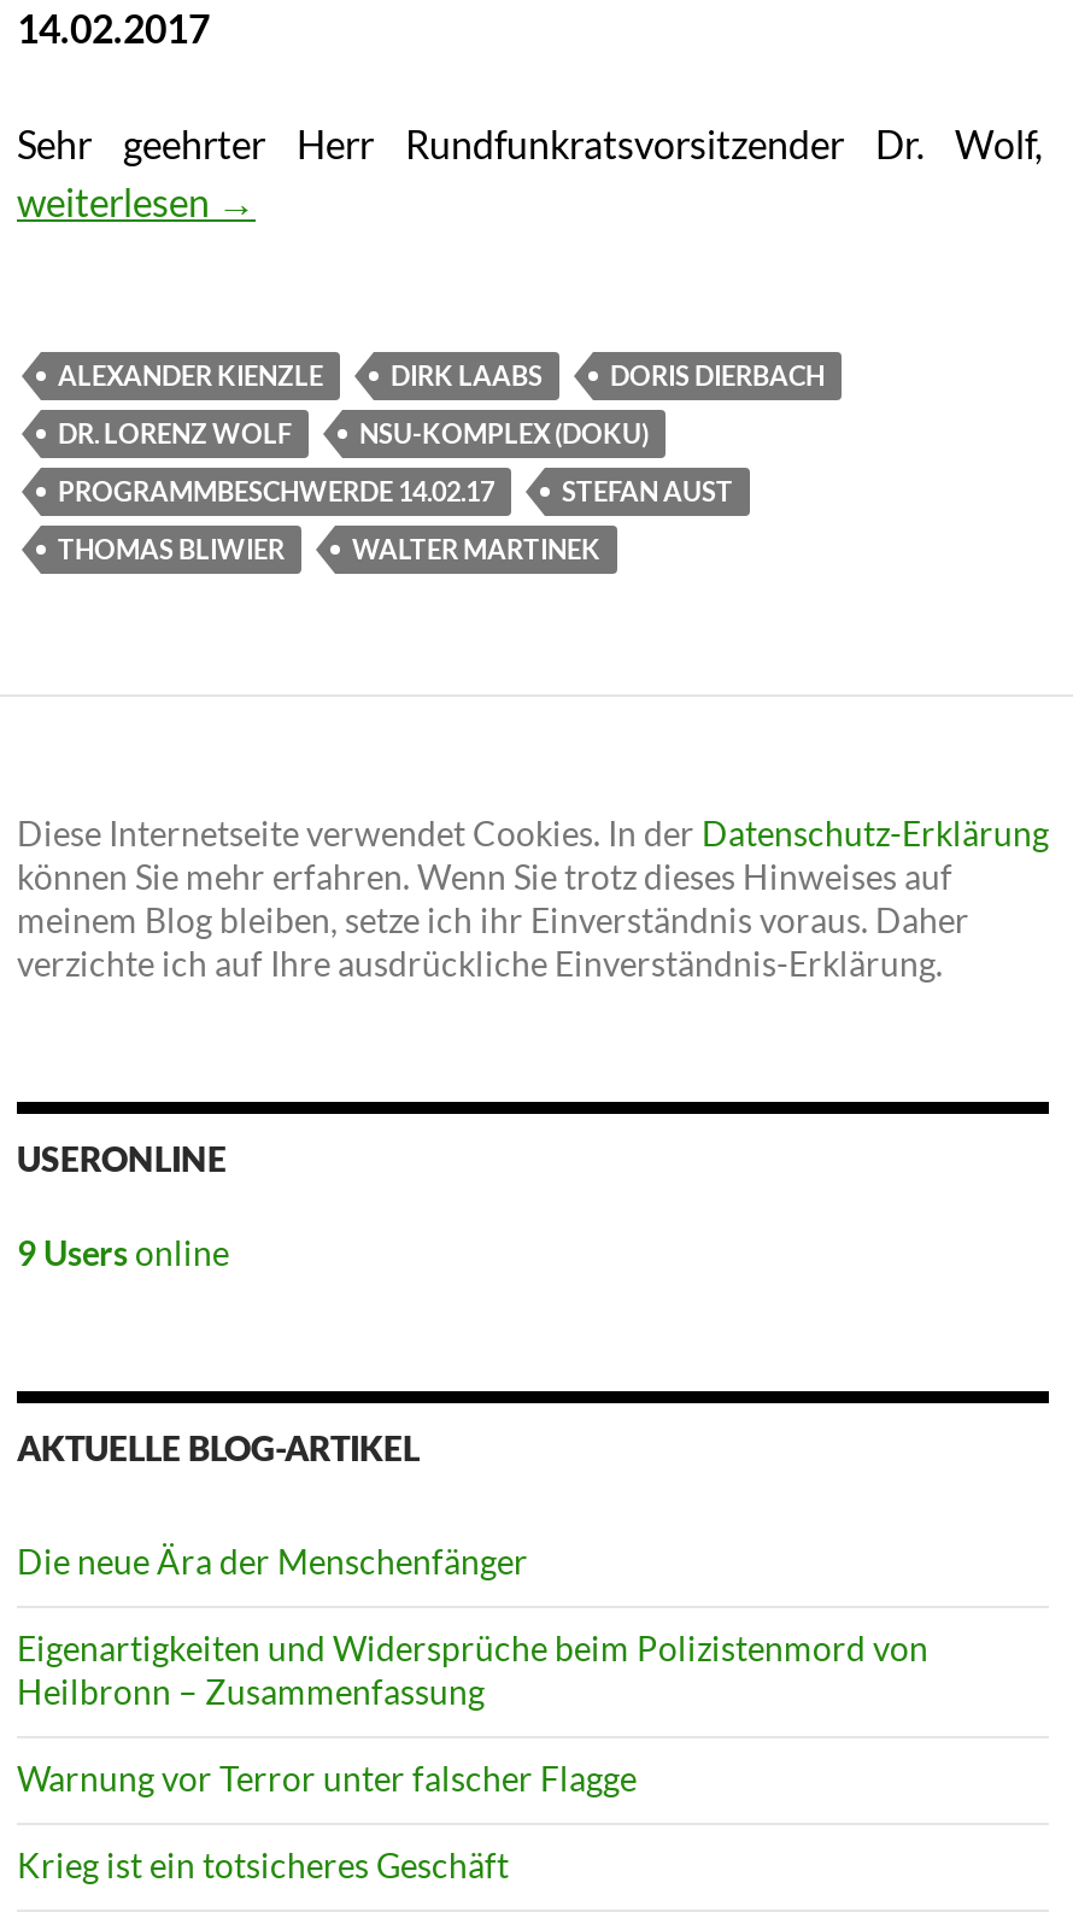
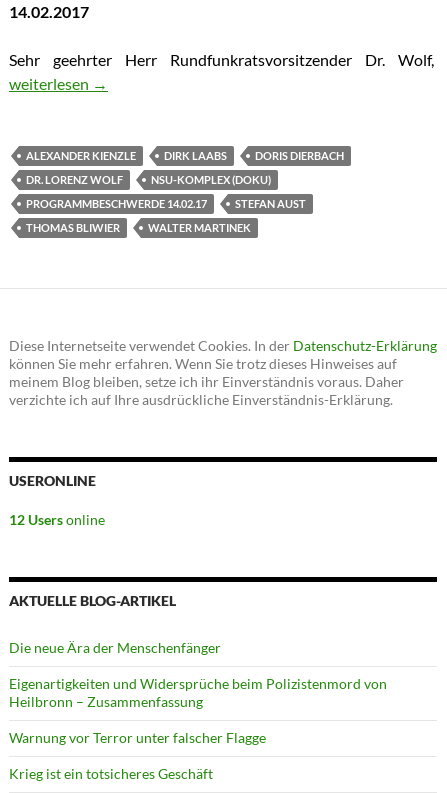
- 9 Users online
+ 12 Users online
